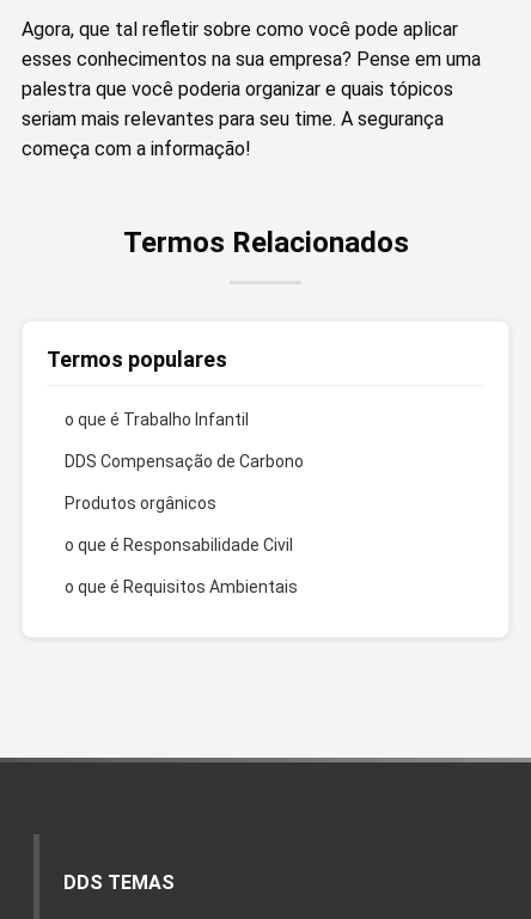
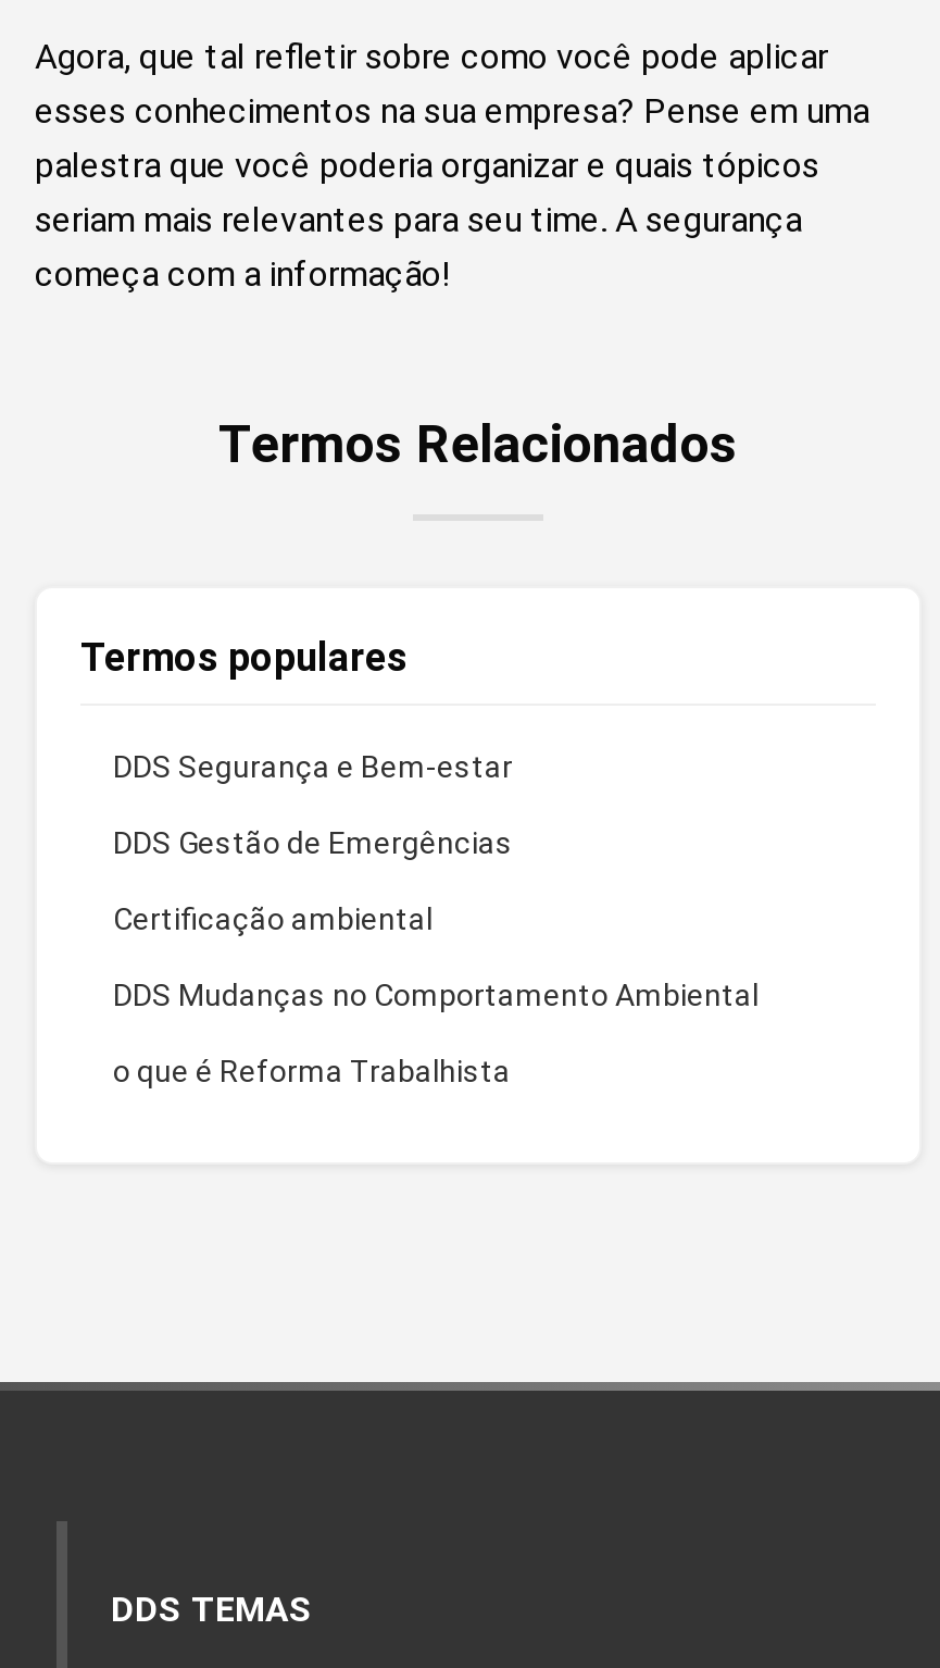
- o que é Trabalho Infantil
+ DDS Segurança e Bem-estar

- DDS Compensação de Carbono
+ DDS Gestão de Emergências

- Produtos orgânicos
+ Certificação ambiental

- o que é Responsabilidade Civil
+ DDS Mudanças no Comportamento Ambiental

- o que é Requisitos Ambientais
+ o que é Reforma Trabalhista
